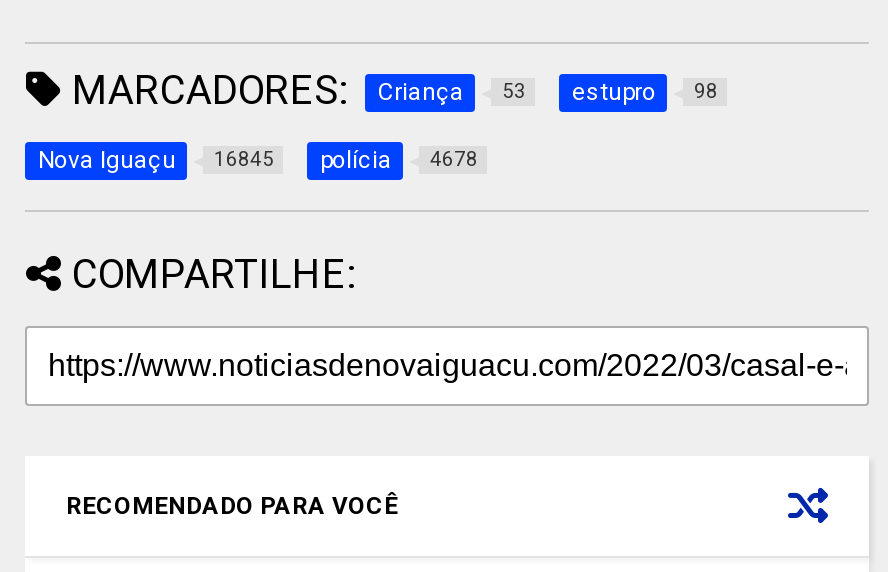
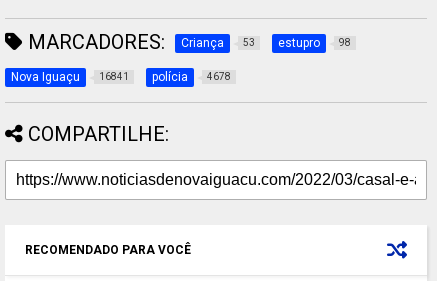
- Nova Iguaçu 16845
+ Nova Iguaçu 16841
